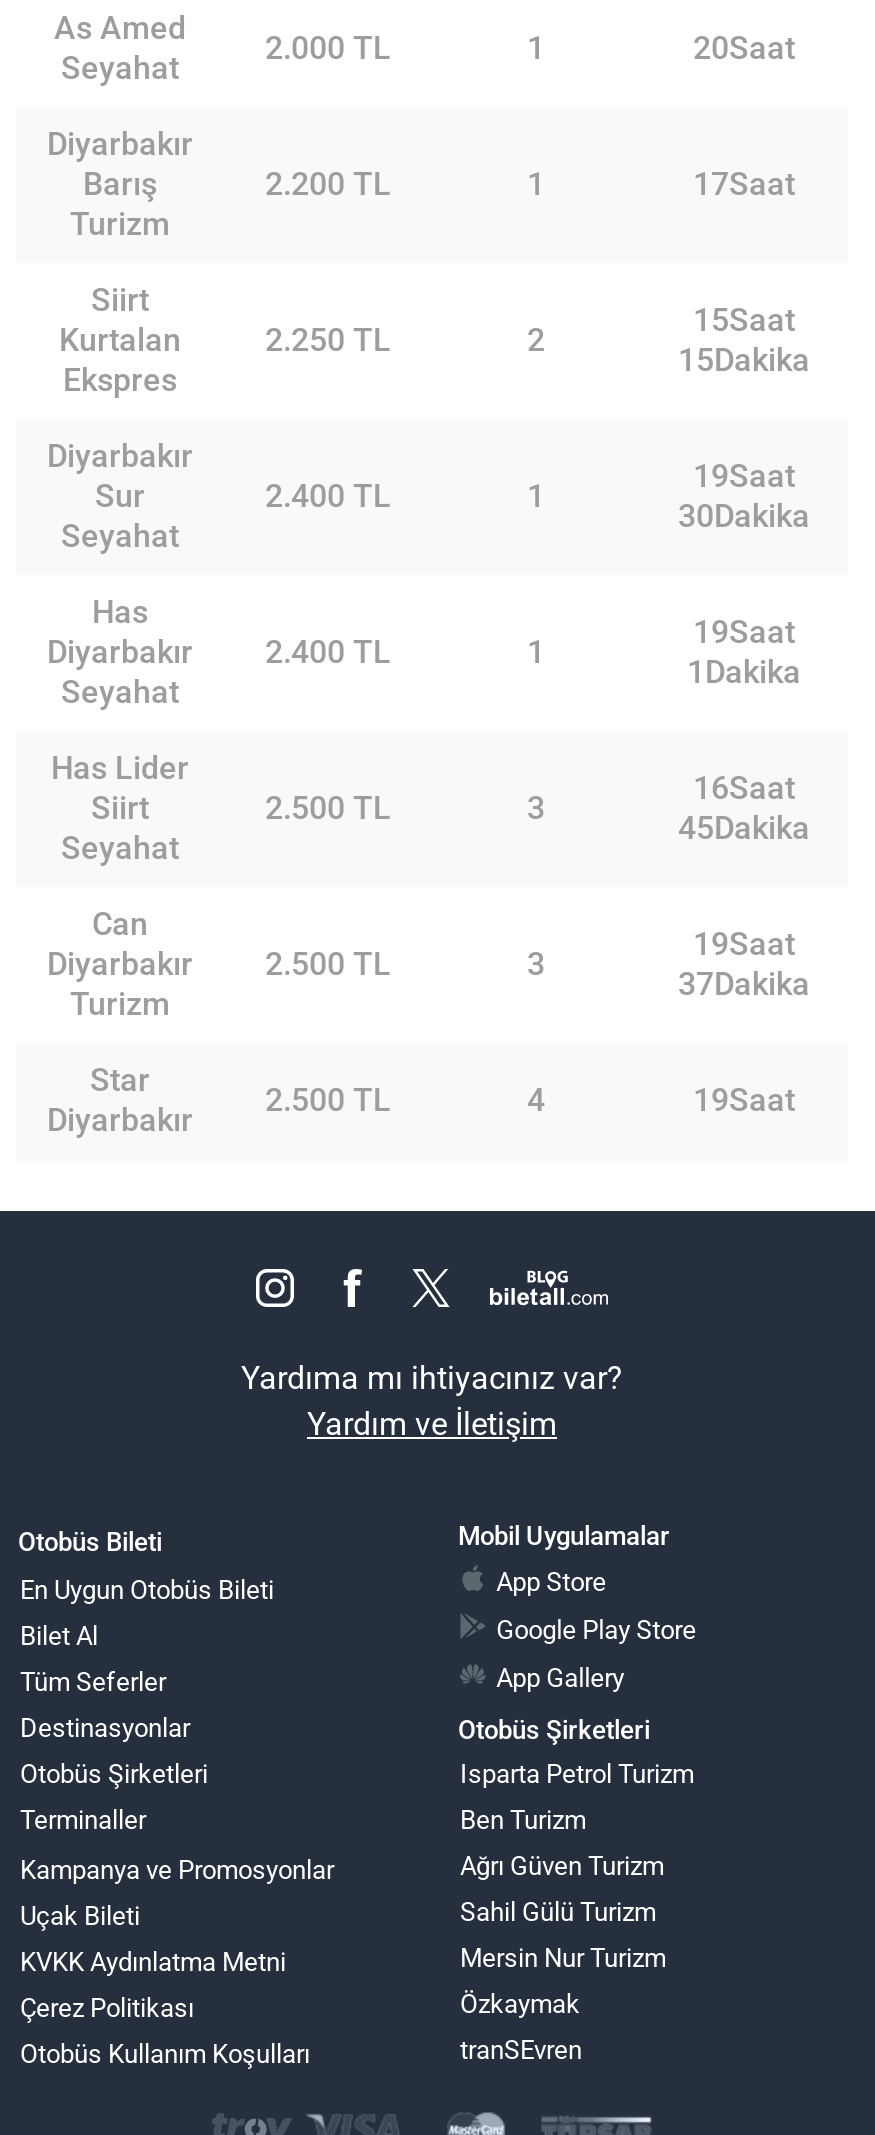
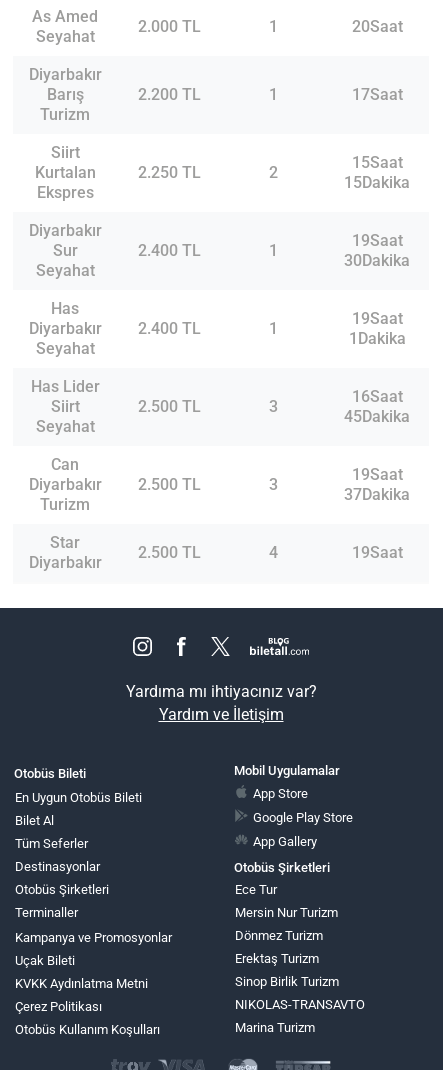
- Isparta Petrol Turizm
- Ben Turizm
- Ağrı Güven Turizm
- Sahil Gülü Turizm
+ Ece Tur

moved up: Mersin Nur Turizm

- Özkaymak
- tranSEvren
+ Dönmez Turizm
+ Erektaş Turizm
+ Sinop Birlik Turizm
+ NIKOLAS-TRANSAVTO
+ Marina Turizm
